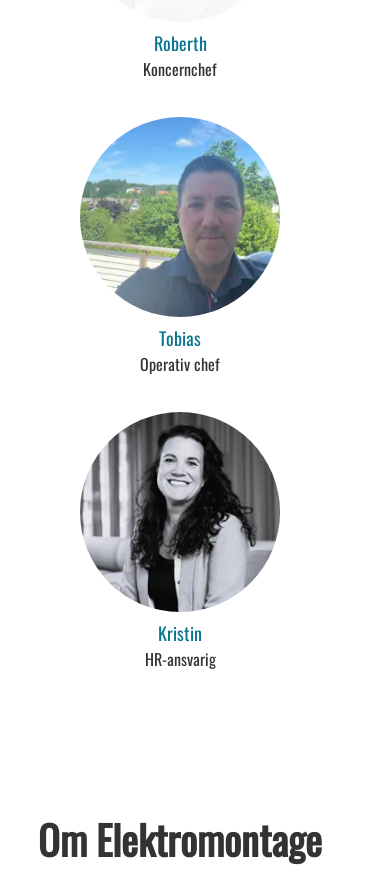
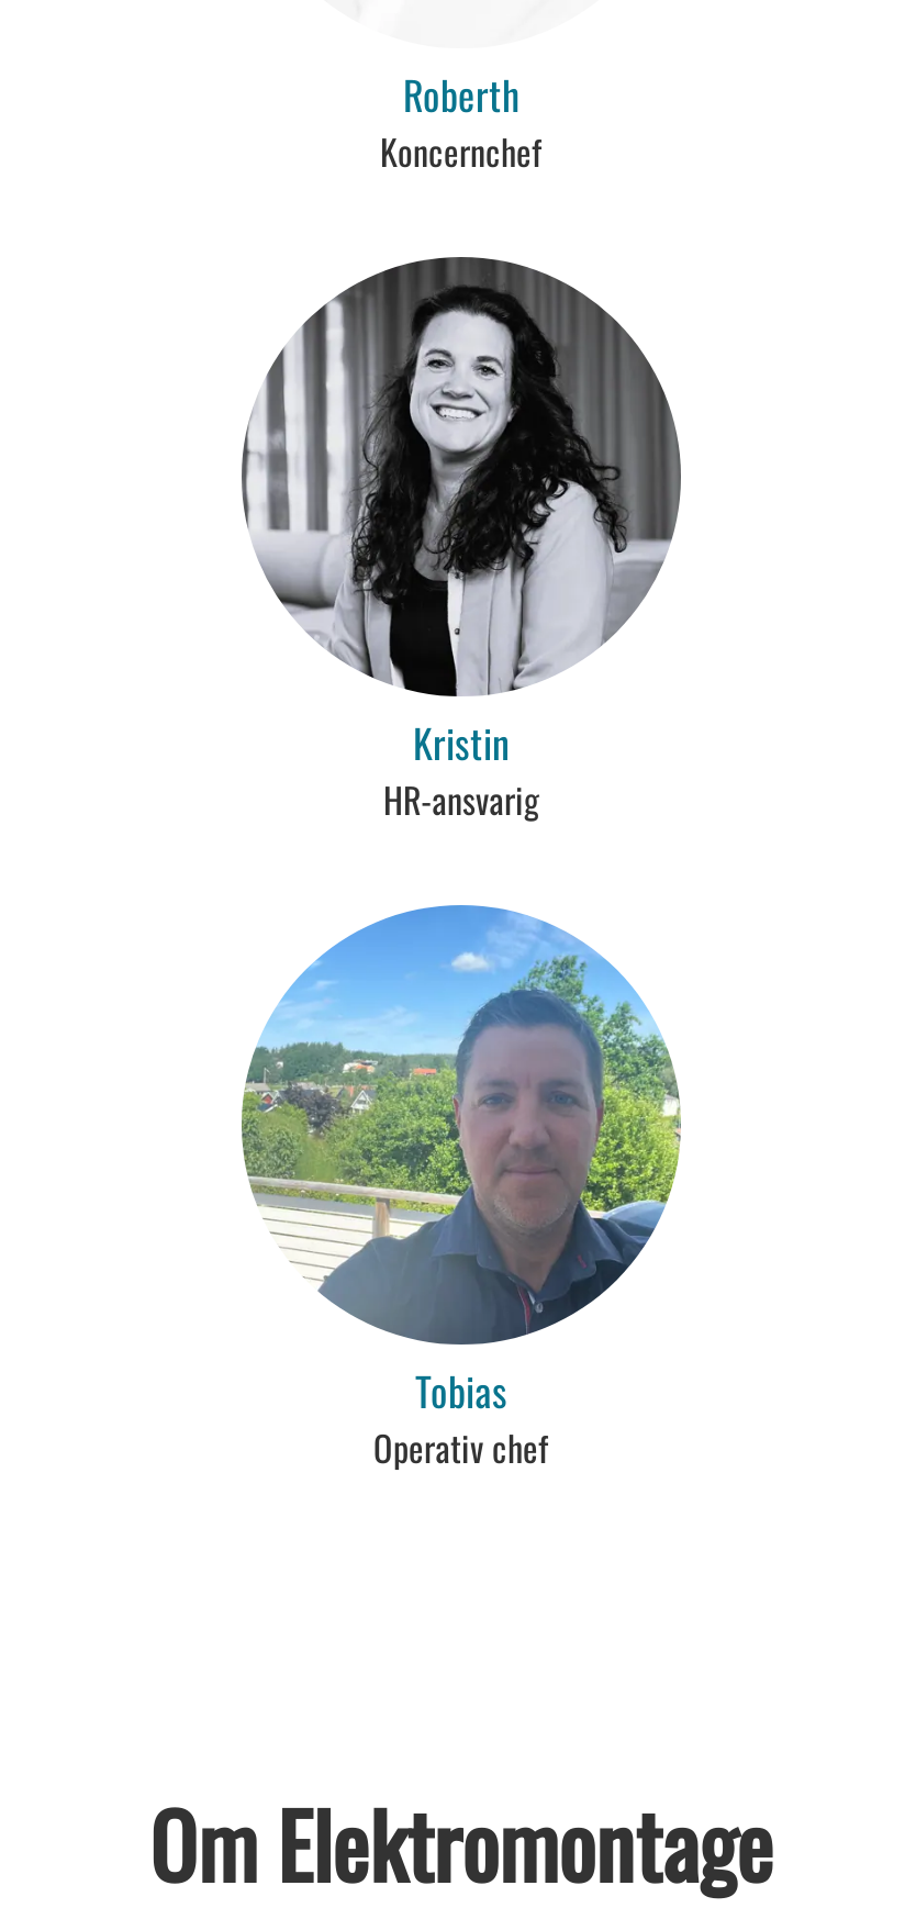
moved down: [image] | Tobias | Operativ chef

moved up: [image] | Kristin | HR-ansvarig
